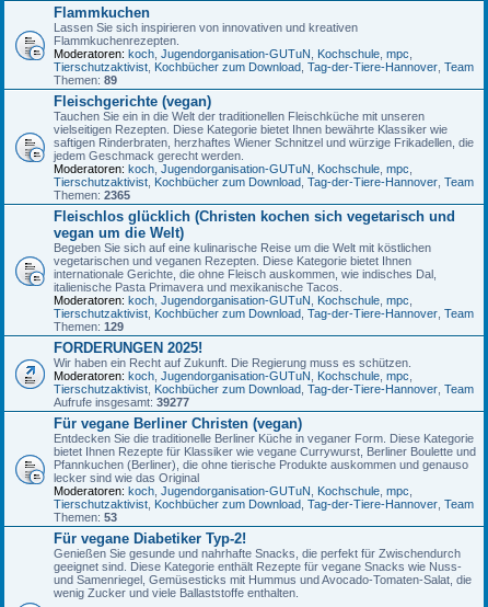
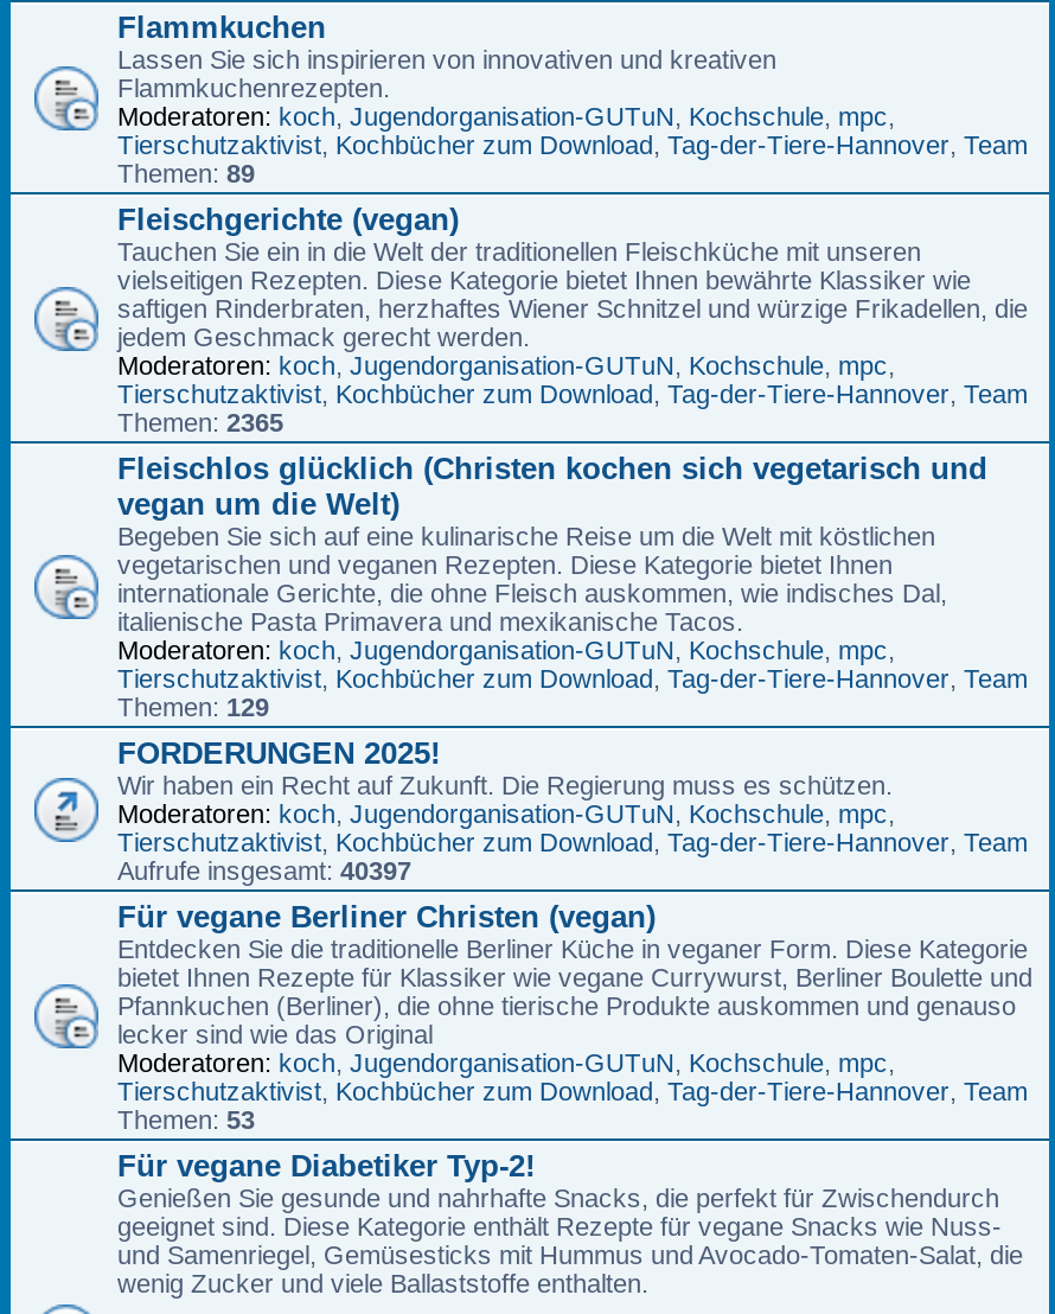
- Aufrufe insgesamt: 39277
+ Aufrufe insgesamt: 40397
